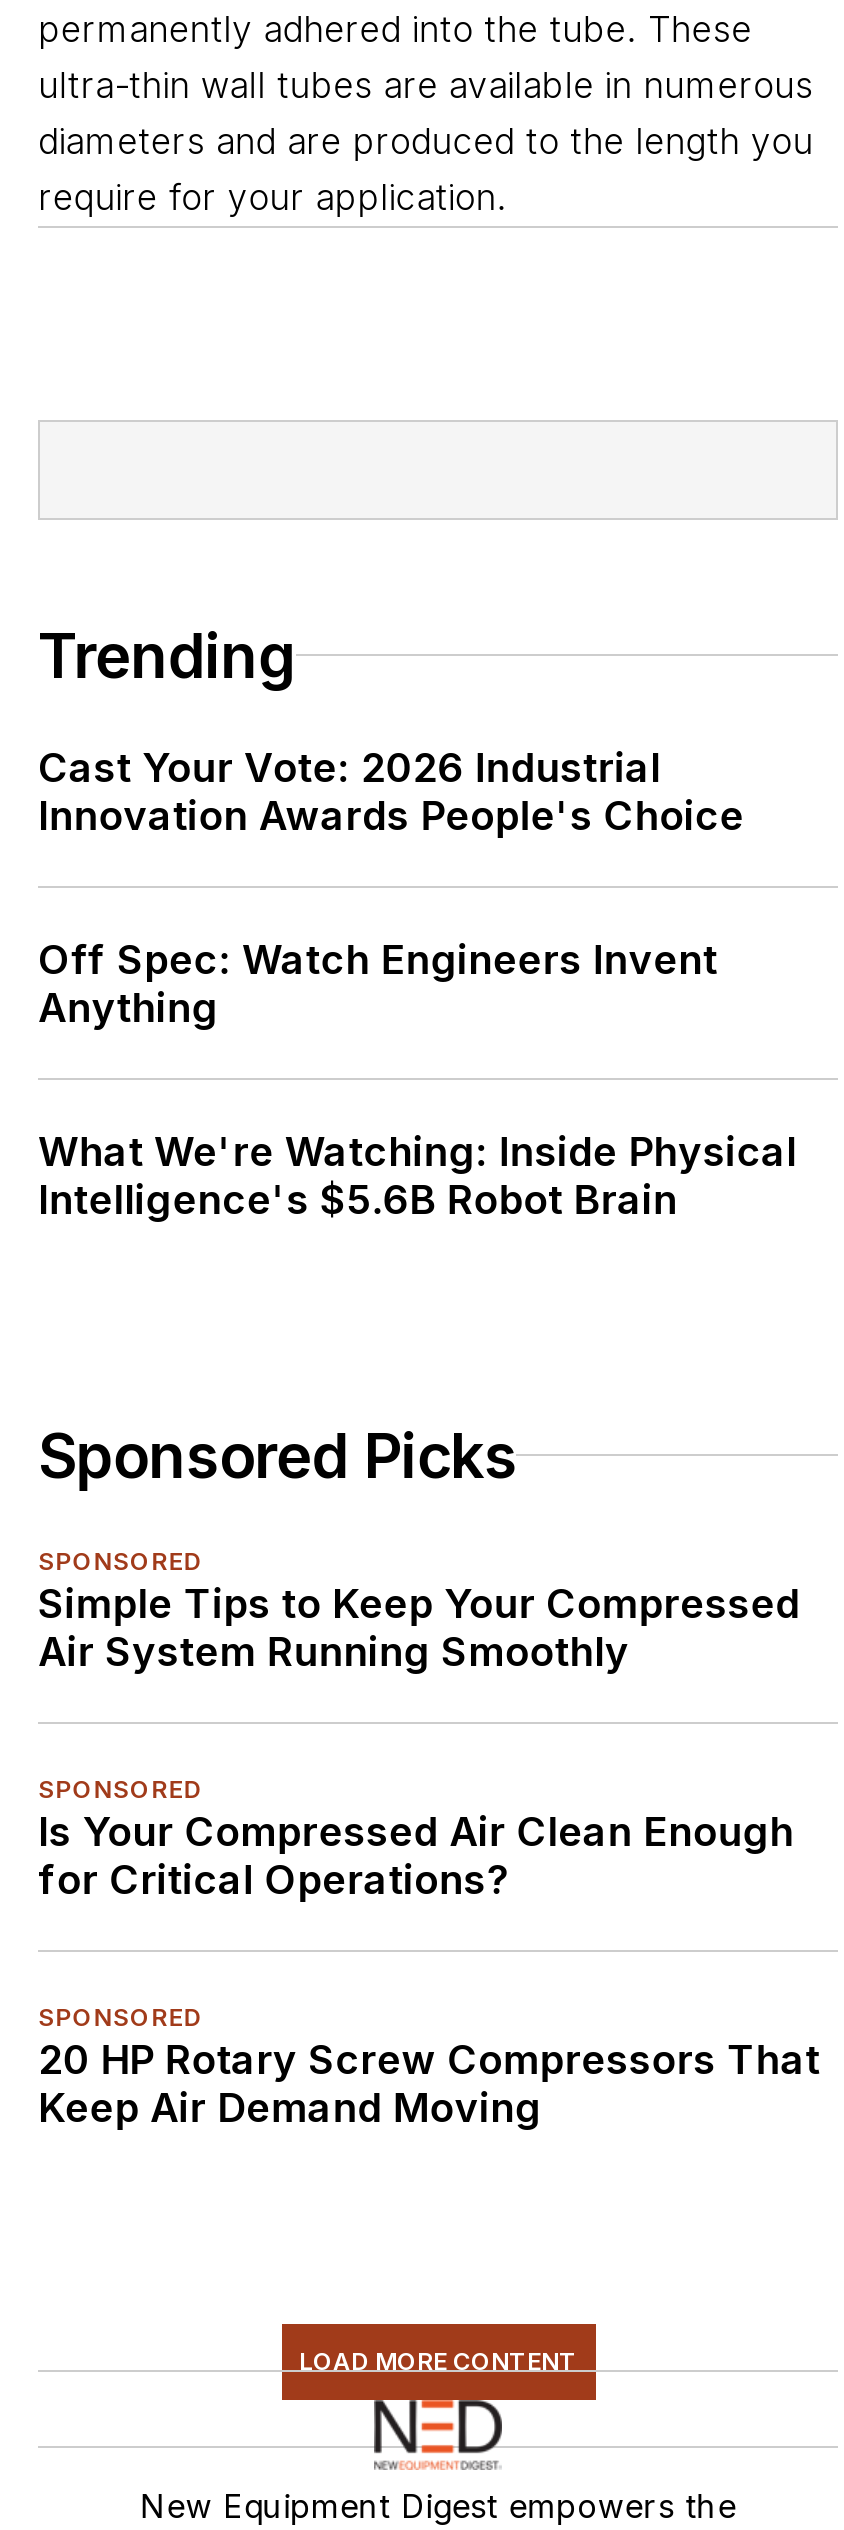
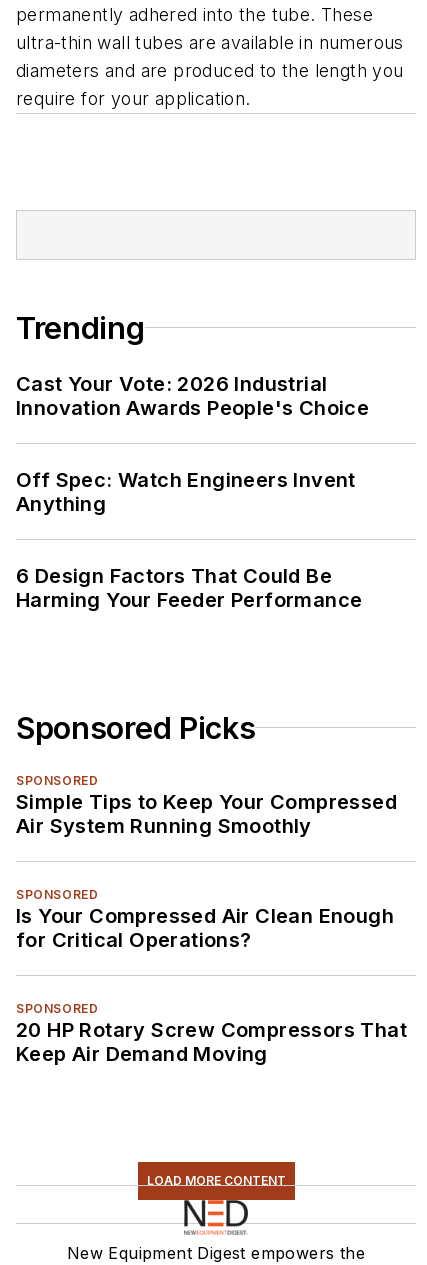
- What We're Watching: Inside Physical
- Intelligence's $5.6B Robot Brain
+ 6 Design Factors That Could Be
+ Harming Your Feeder Performance
